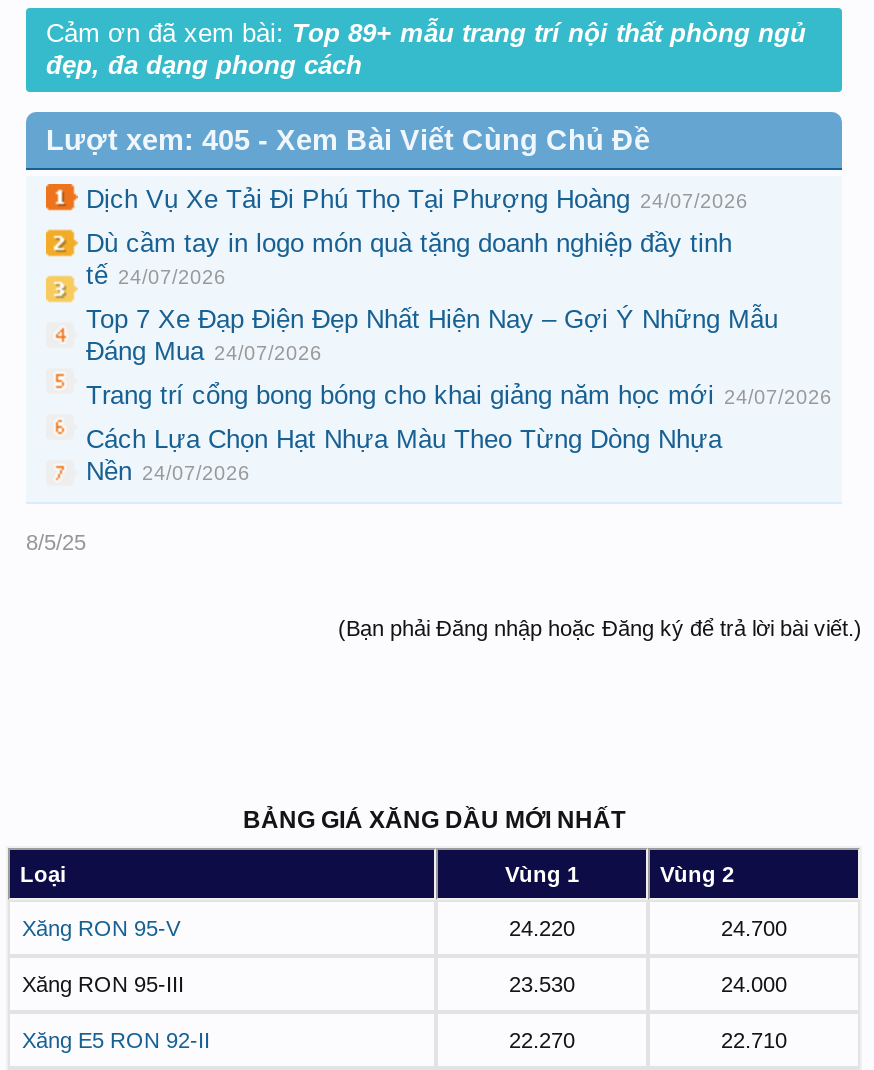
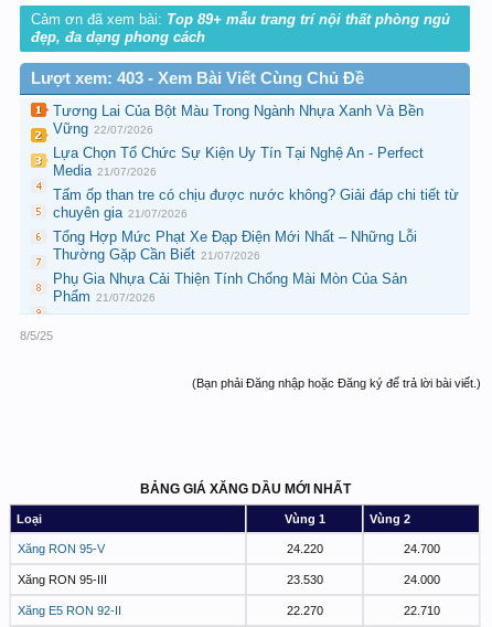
- Lượt xem: 405 - Xem Bài Viết Cùng Chủ Đề
+ Lượt xem: 403 - Xem Bài Viết Cùng Chủ Đề

- Dịch Vụ Xe Tải Đi Phú Thọ Tại Phượng Hoàng 24/07/2026
+ Tương Lai Của Bột Màu Trong Ngành Nhựa Xanh Và Bền
+ Vững 22/07/2026

- Dù cầm tay in logo món quà tặng doanh nghiệp đầy tinh
- tế 24/07/2026
+ Lựa Chọn Tổ Chức Sự Kiện Uy Tín Tại Nghệ An - Perfect
+ Media 21/07/2026

- Top 7 Xe Đạp Điện Đẹp Nhất Hiện Nay – Gợi Ý Những Mẫu
- Đáng Mua 24/07/2026
+ Tấm ốp than tre có chịu được nước không? Giải đáp chi tiết từ
+ chuyên gia 21/07/2026

- Trang trí cổng bong bóng cho khai giảng năm học mới 24/07/2026
+ Tổng Hợp Mức Phạt Xe Đạp Điện Mới Nhất – Những Lỗi
+ Thường Gặp Cần Biết 21/07/2026

- Cách Lựa Chọn Hạt Nhựa Màu Theo Từng Dòng Nhựa
- Nền 24/07/2026
+ Phụ Gia Nhựa Cải Thiện Tính Chống Mài Mòn Của Sản
+ Phẩm 21/07/2026
